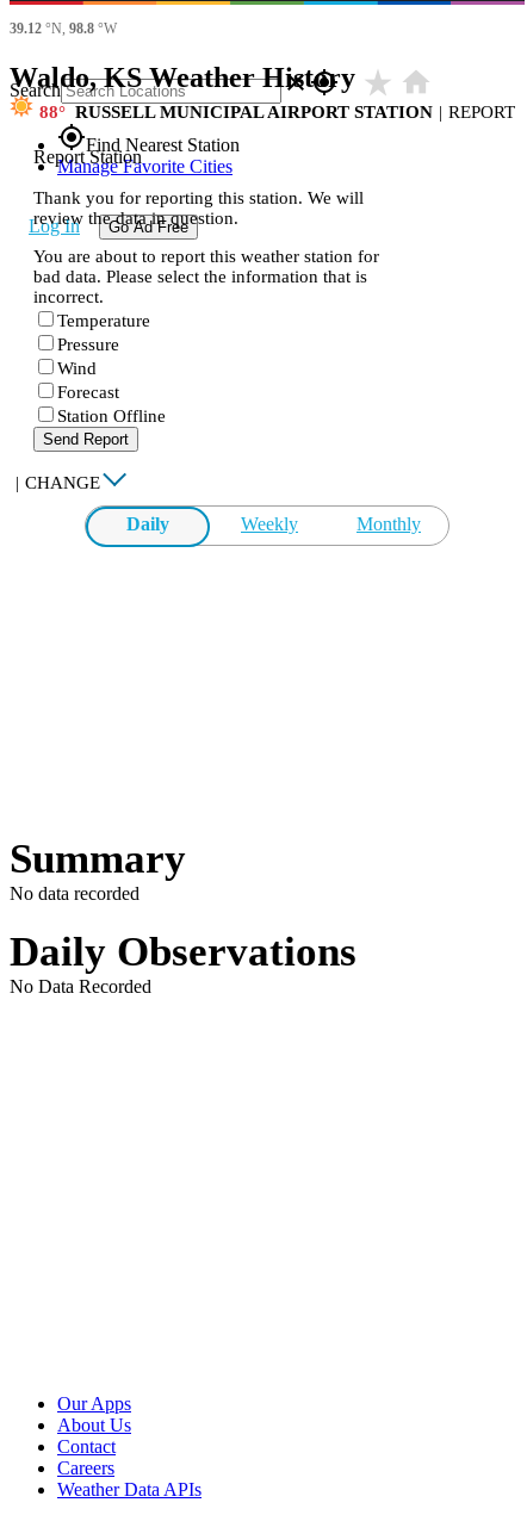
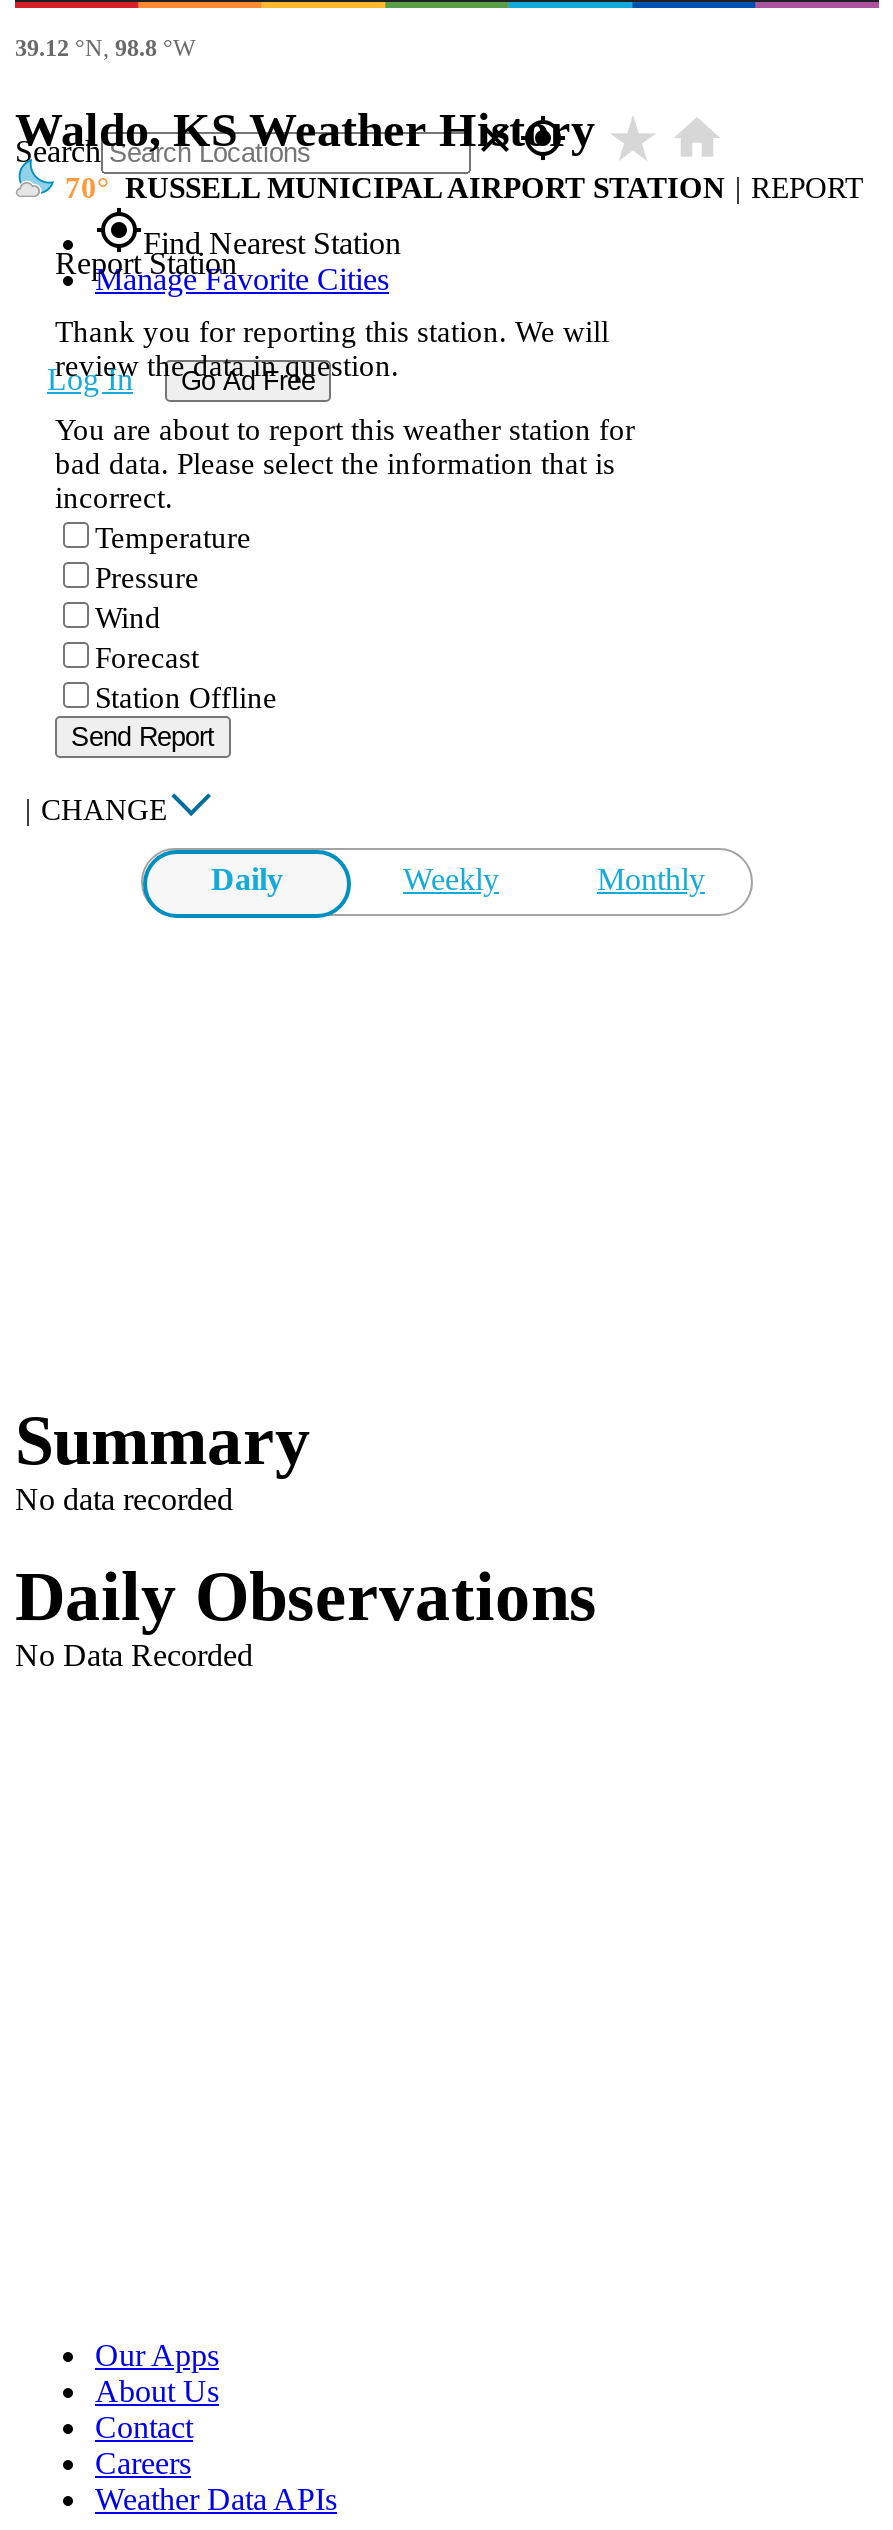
- 88
+ 70
